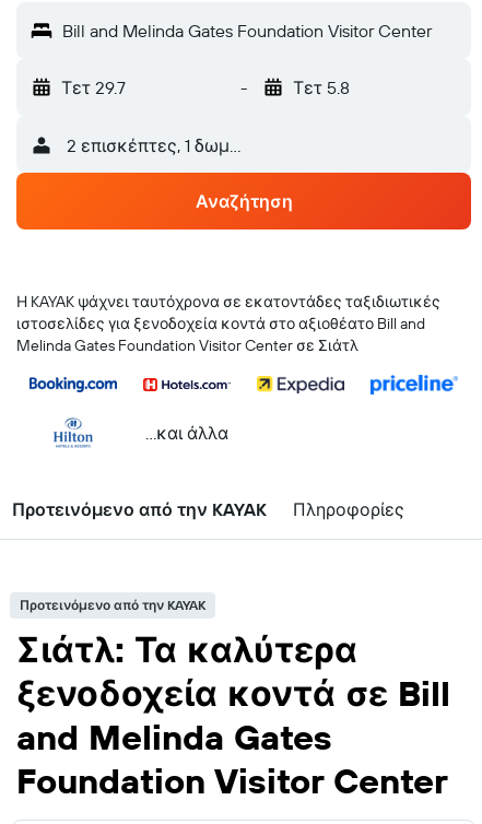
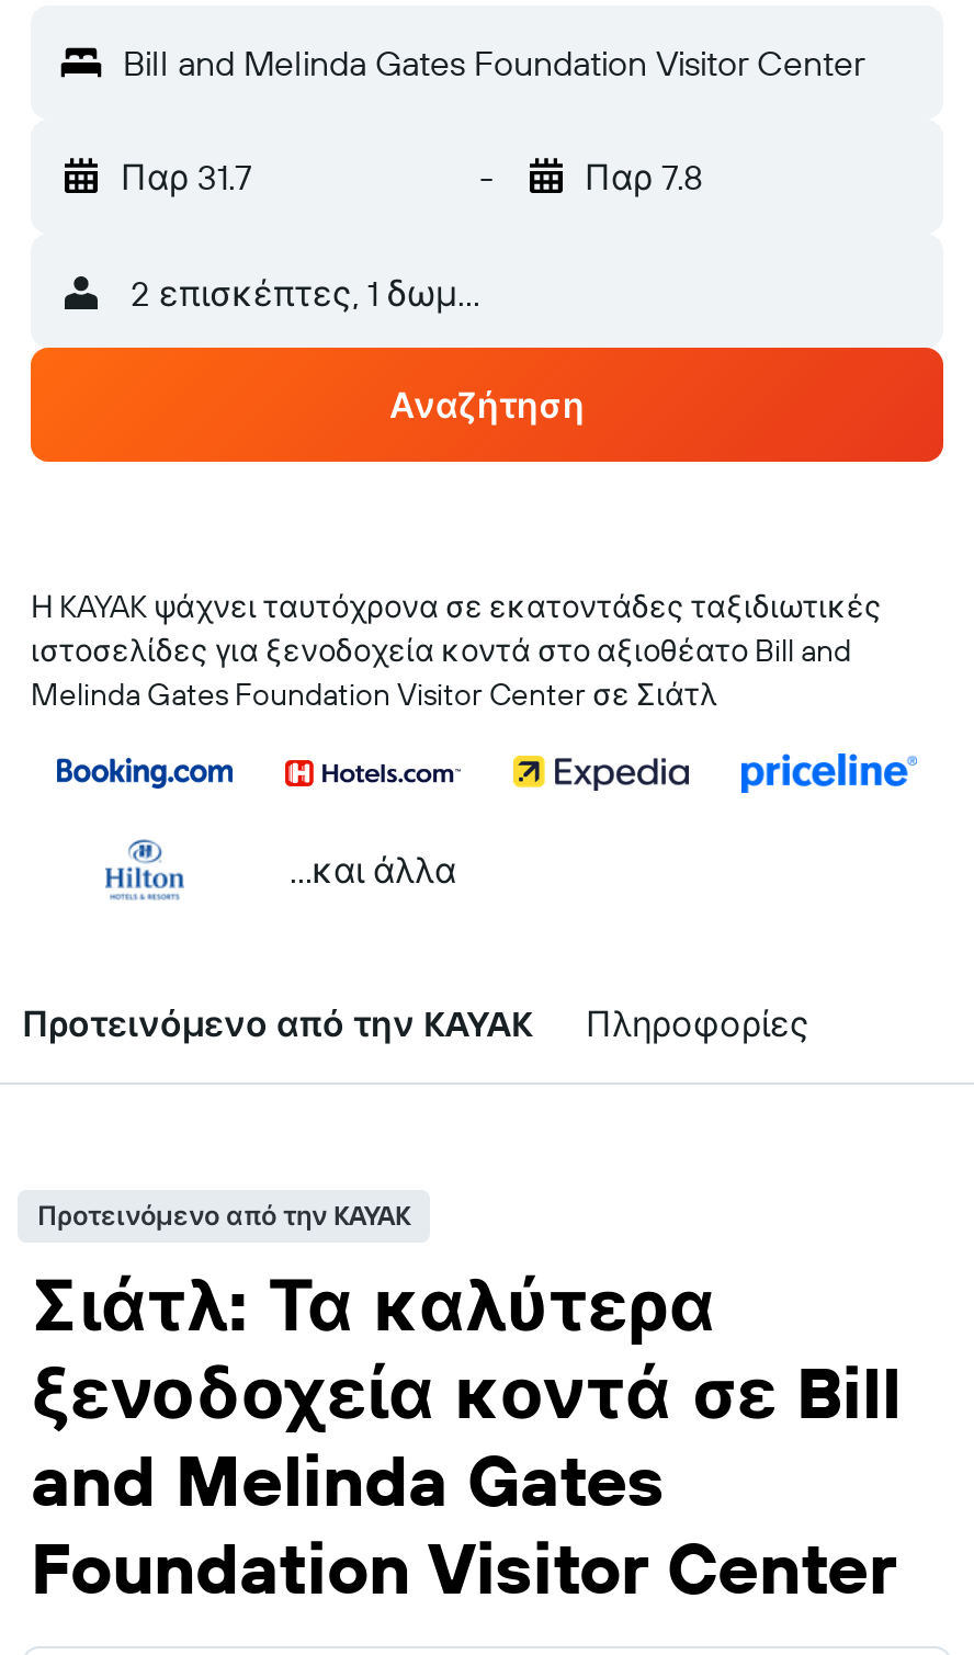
- Τετ 29.7
+ Παρ 31.7

- Τετ 5.8
+ Παρ 7.8
